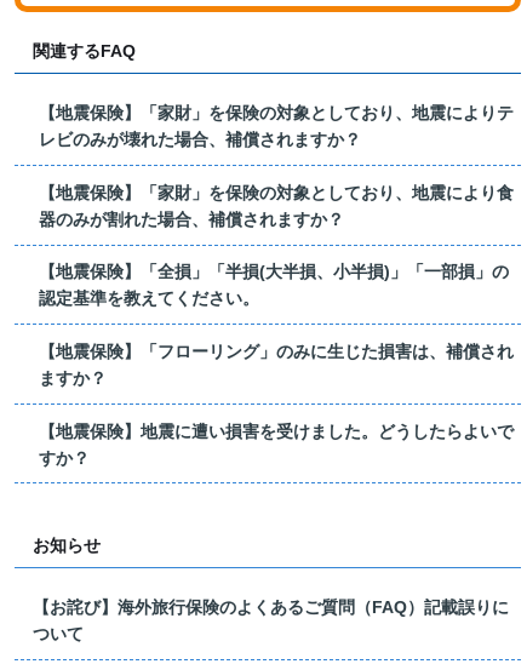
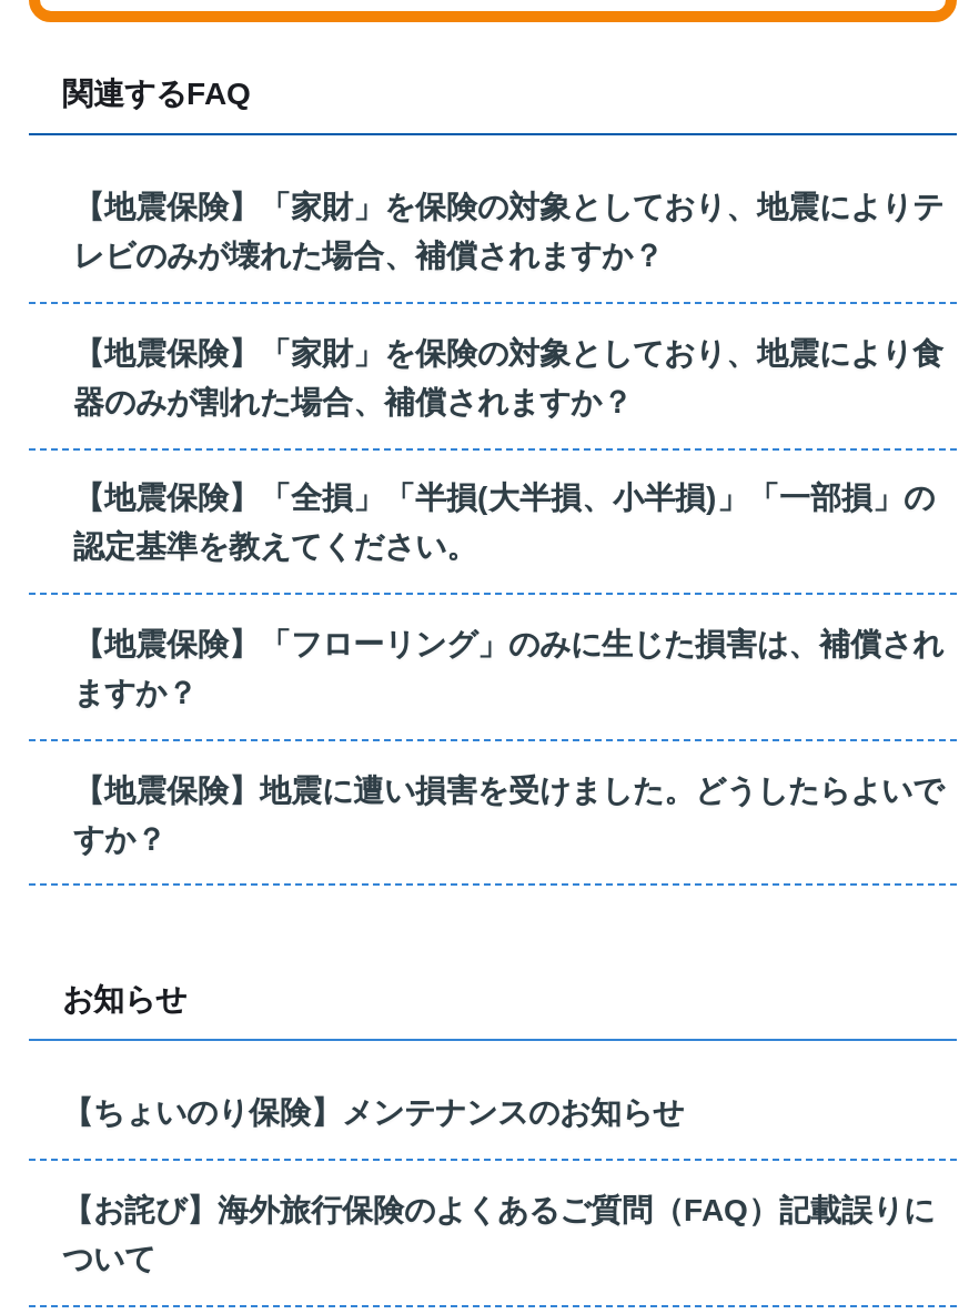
+ 【ちょいのり保険】メンテナンスのお知らせ
